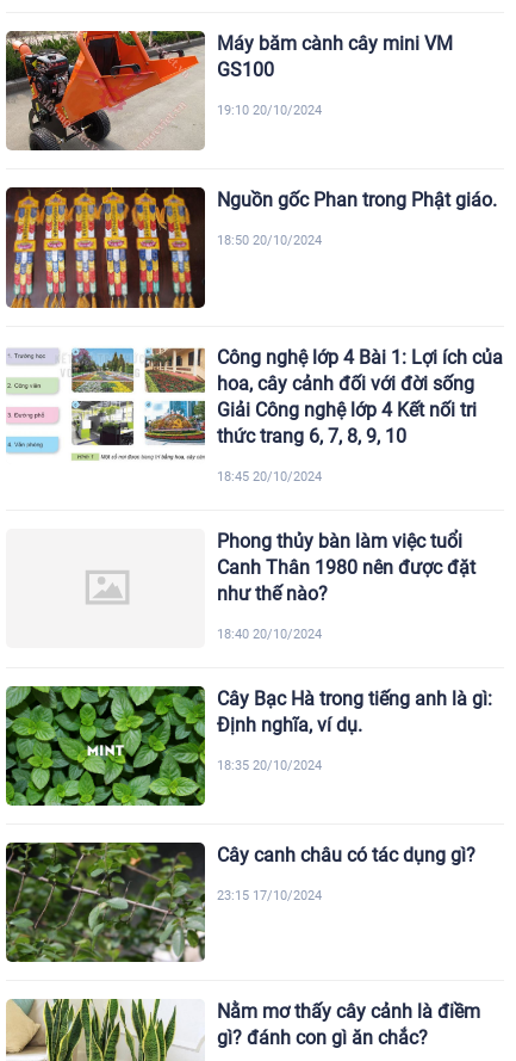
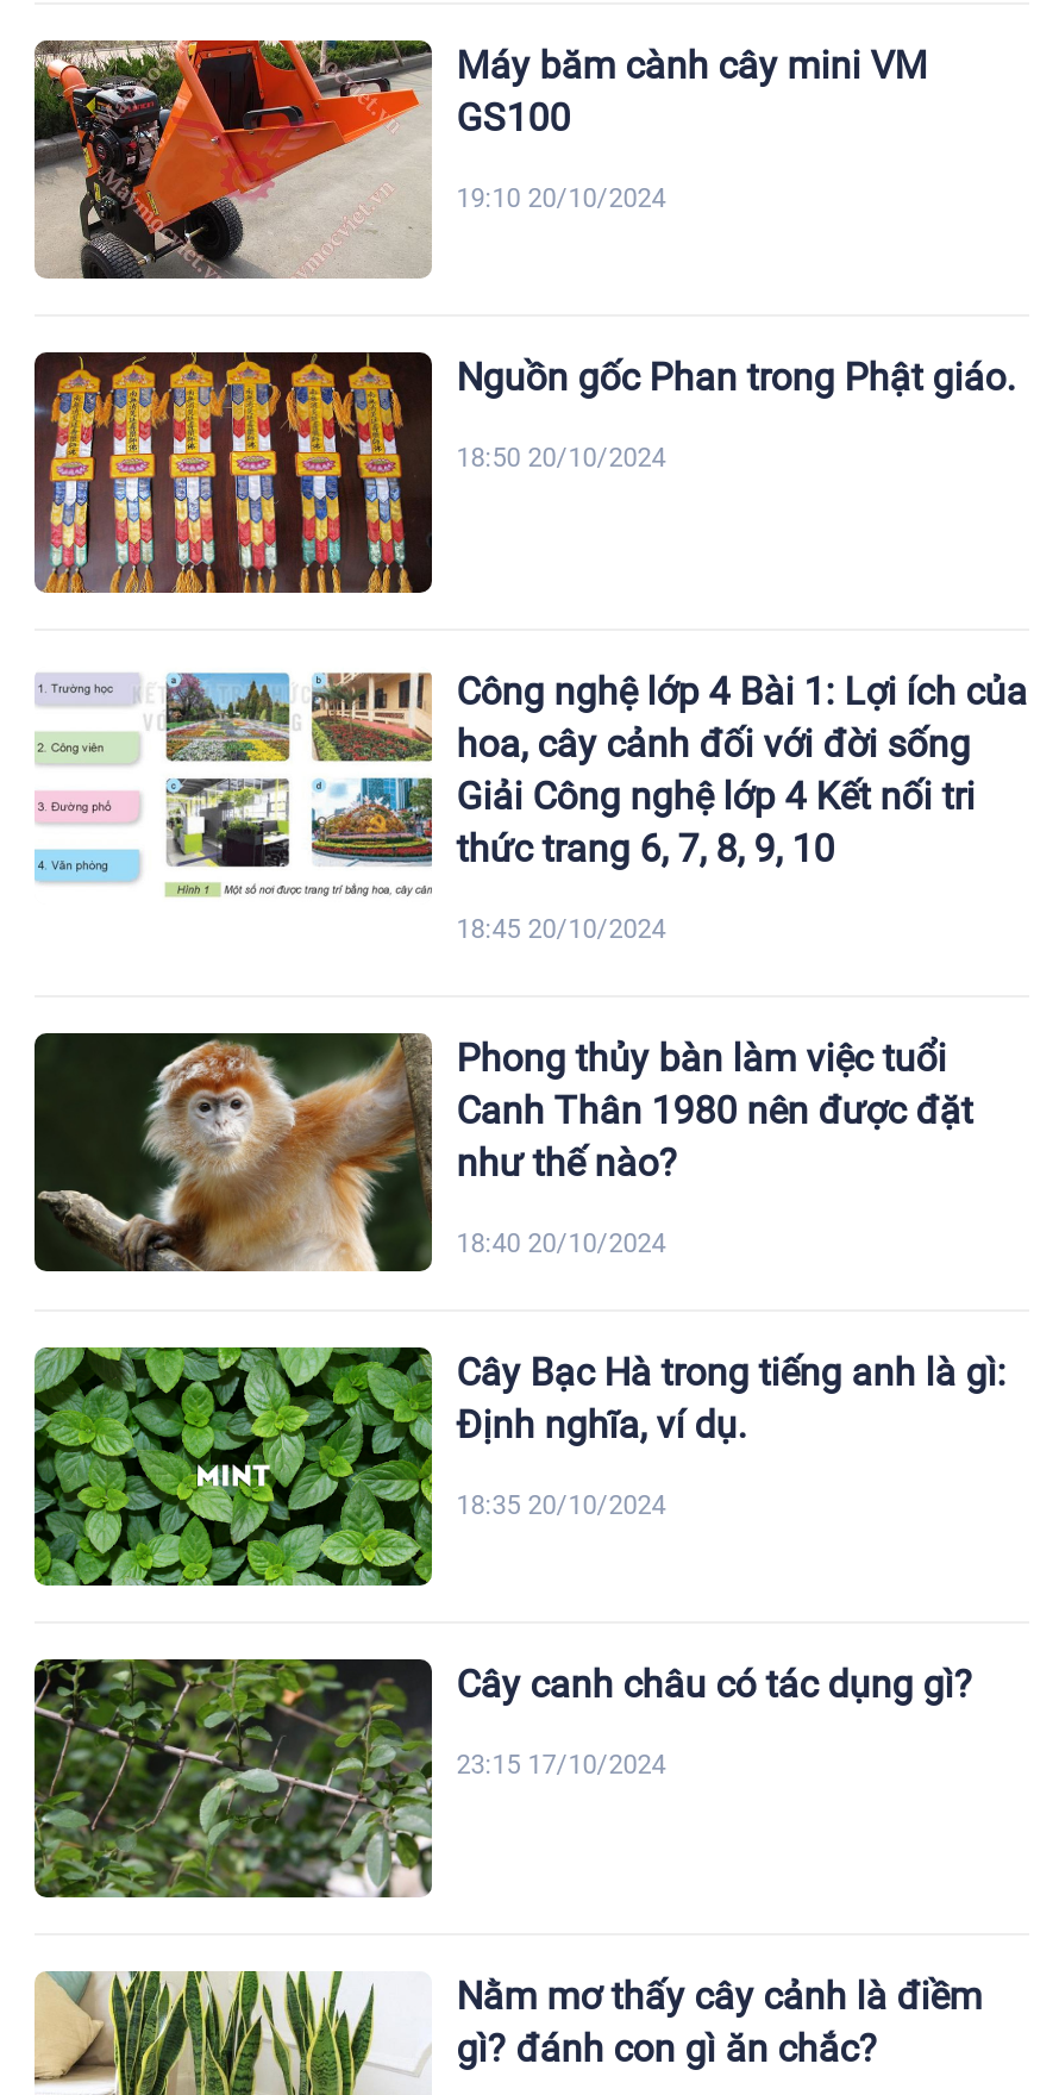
+ [image]
